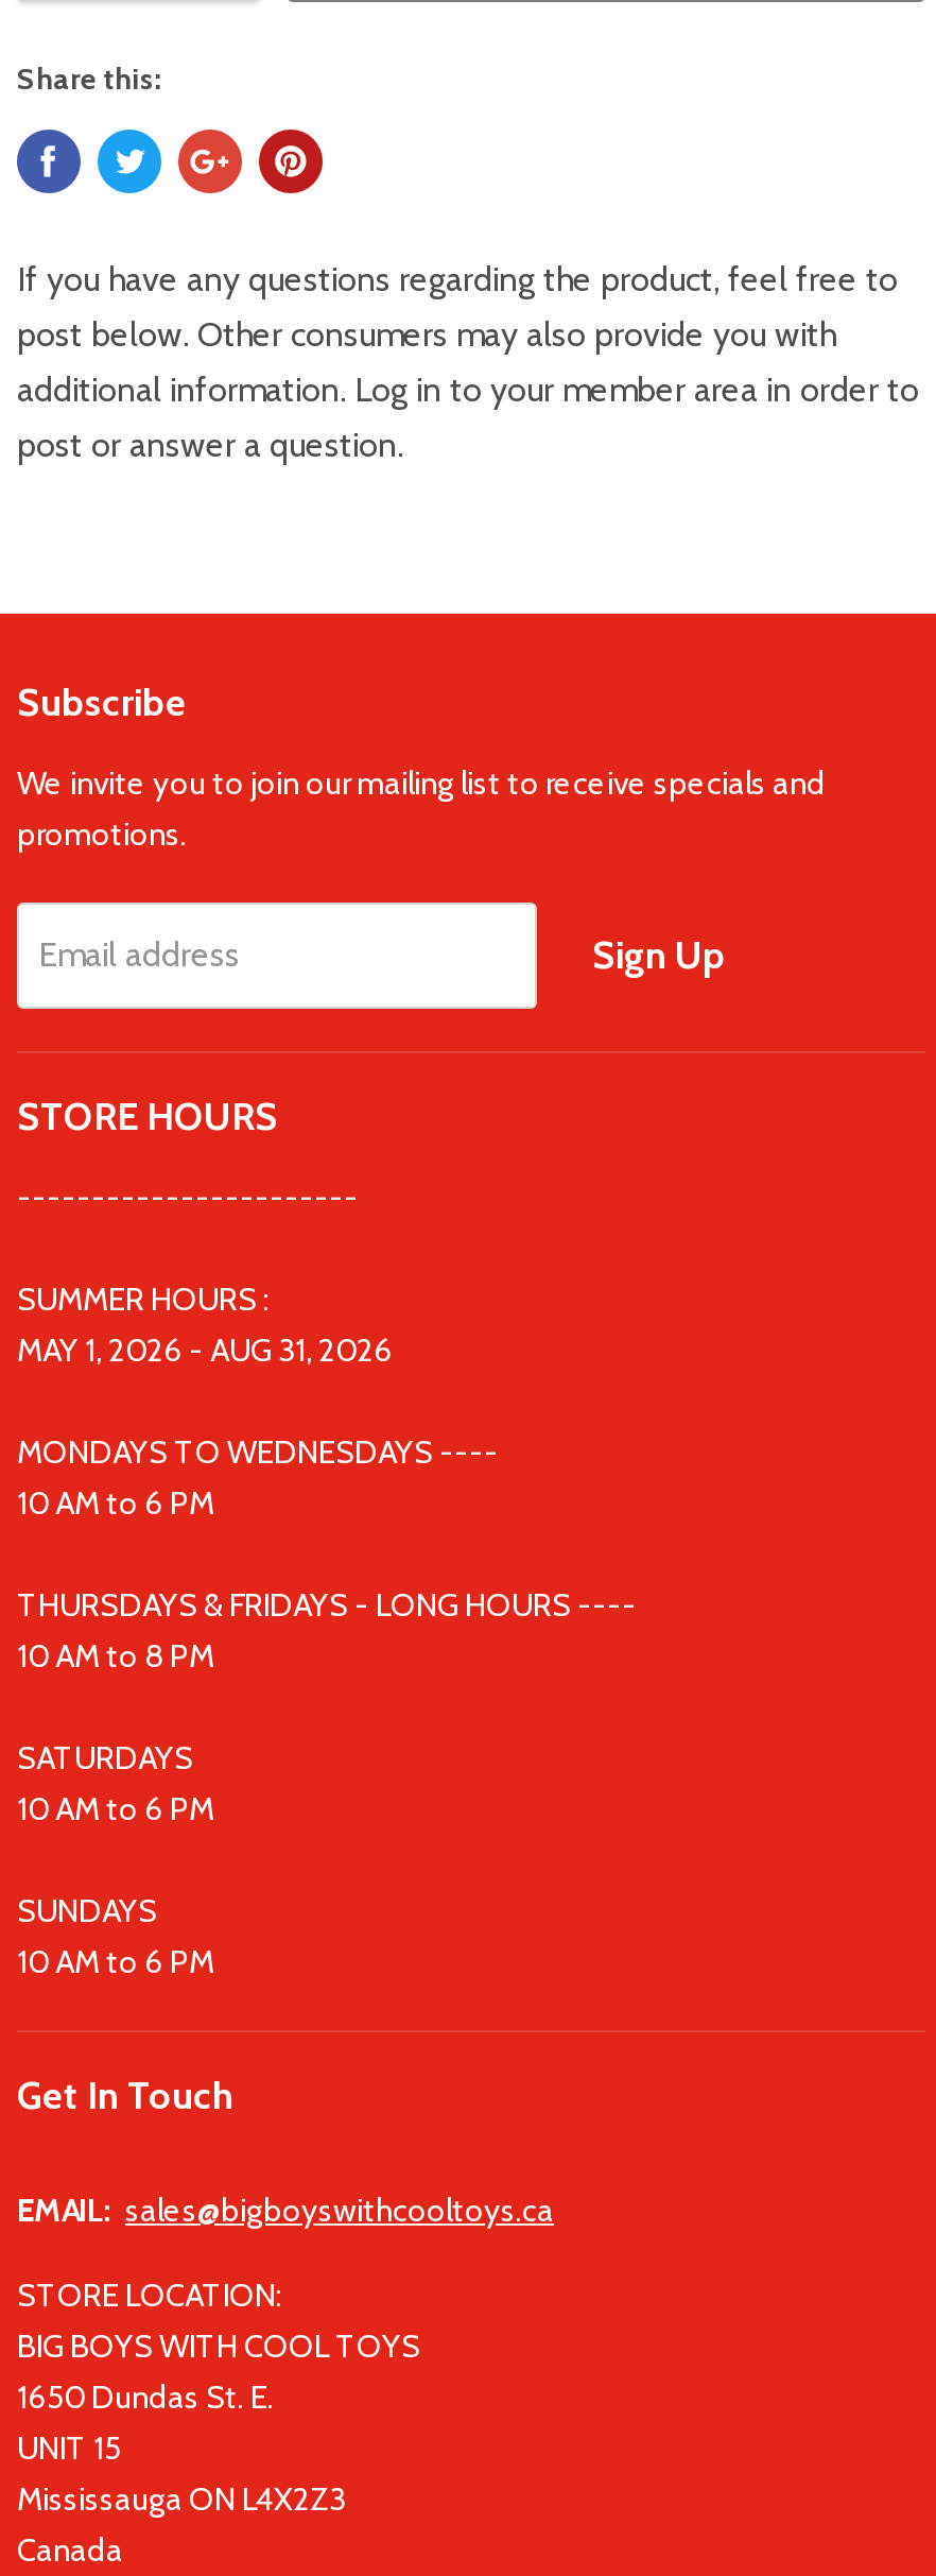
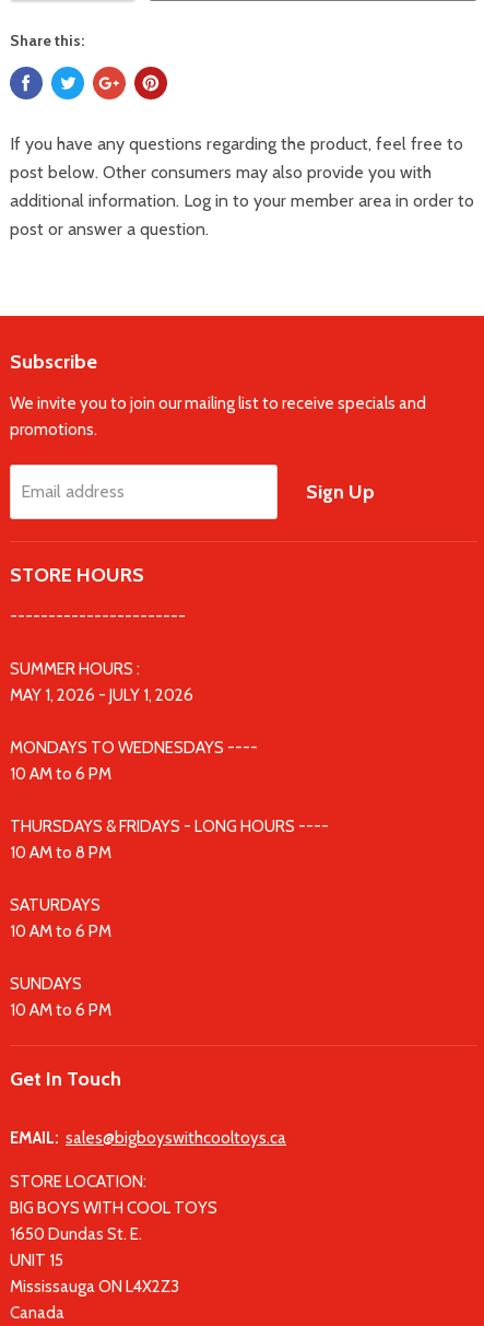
- MAY 1, 2026 - AUG 31, 2026
+ MAY 1, 2026 - JULY 1, 2026
